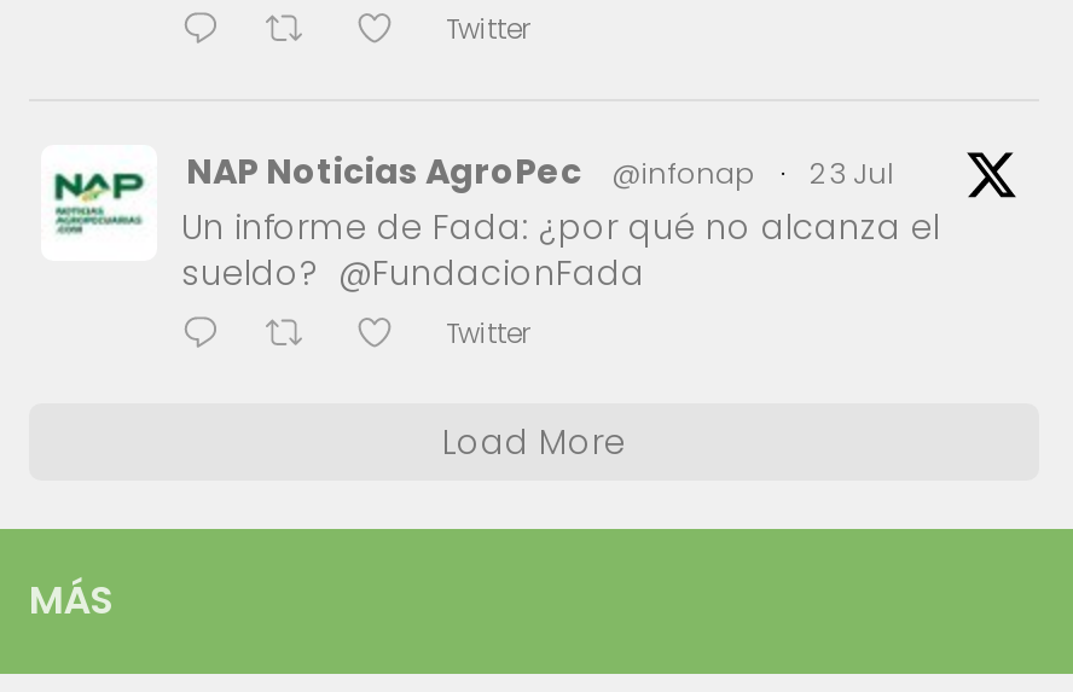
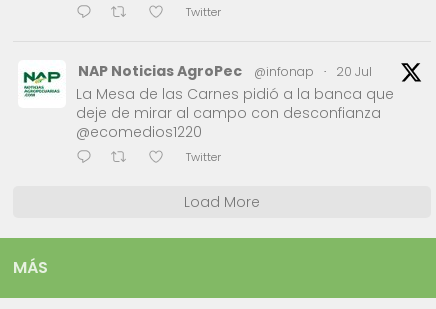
- 23 Jul
- Un informe de Fada: ¿por qué no alcanza el
- sueldo? @FundacionFada
+ 20 Jul
+ La Mesa de las Carnes pidió a la banca que
+ deje de mirar al campo con desconfianza
+ @ecomedios1220
